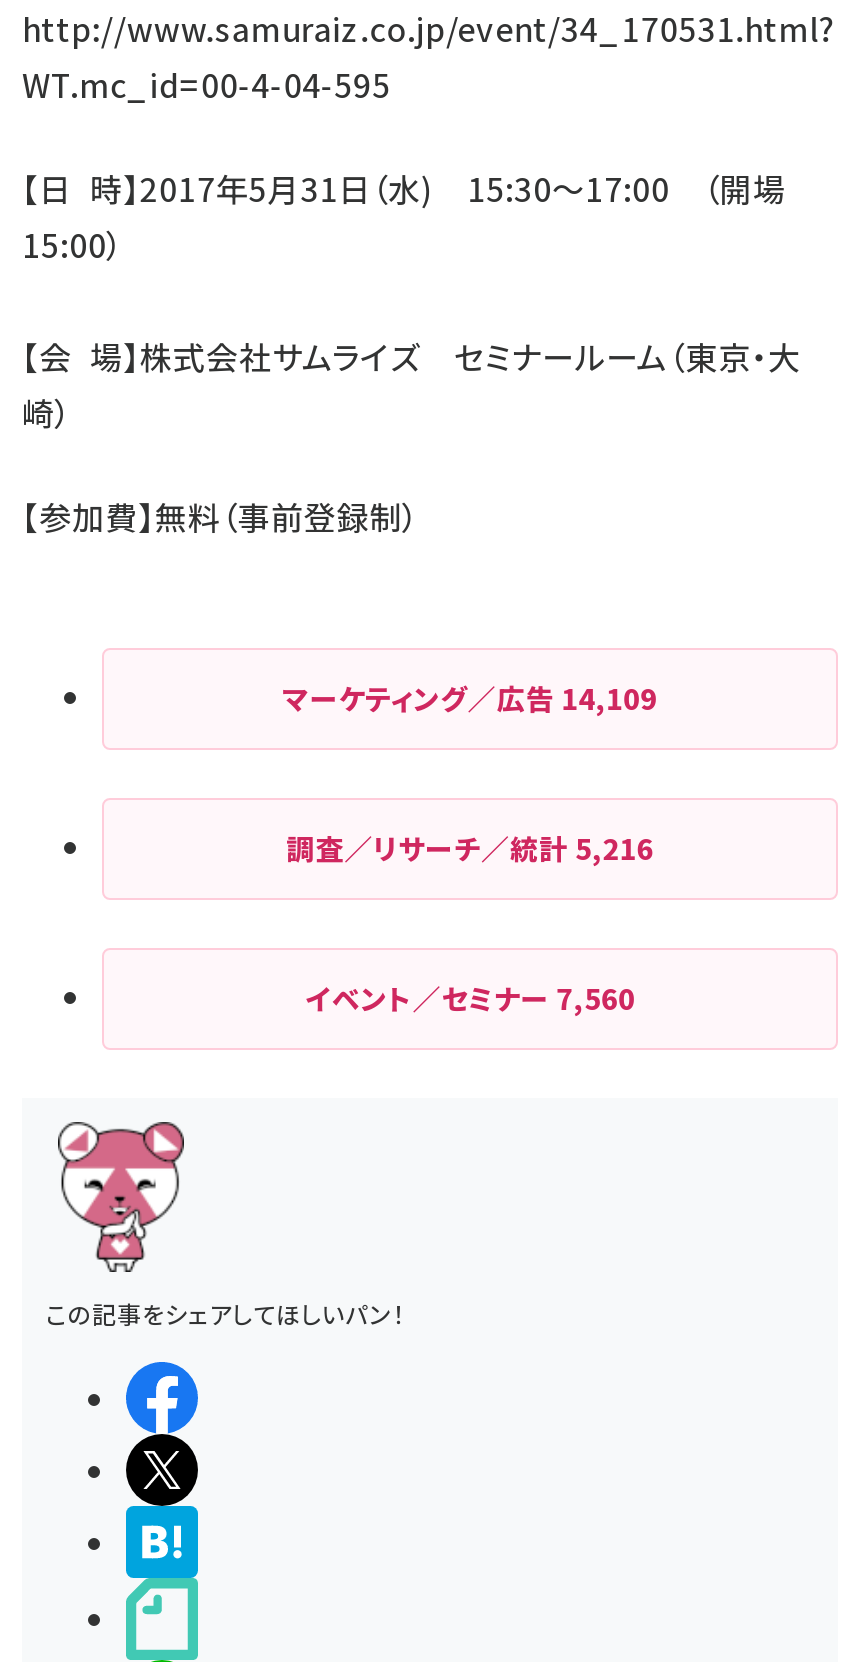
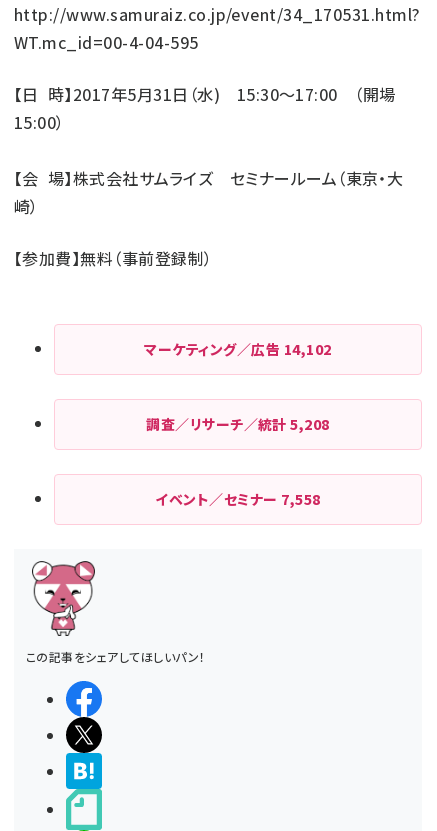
- マーケティング／広告14,109
+ マーケティング／広告14,102

- 調査／リサーチ／統計5,216
+ 調査／リサーチ／統計5,208

- イベント／セミナー7,560
+ イベント／セミナー7,558
